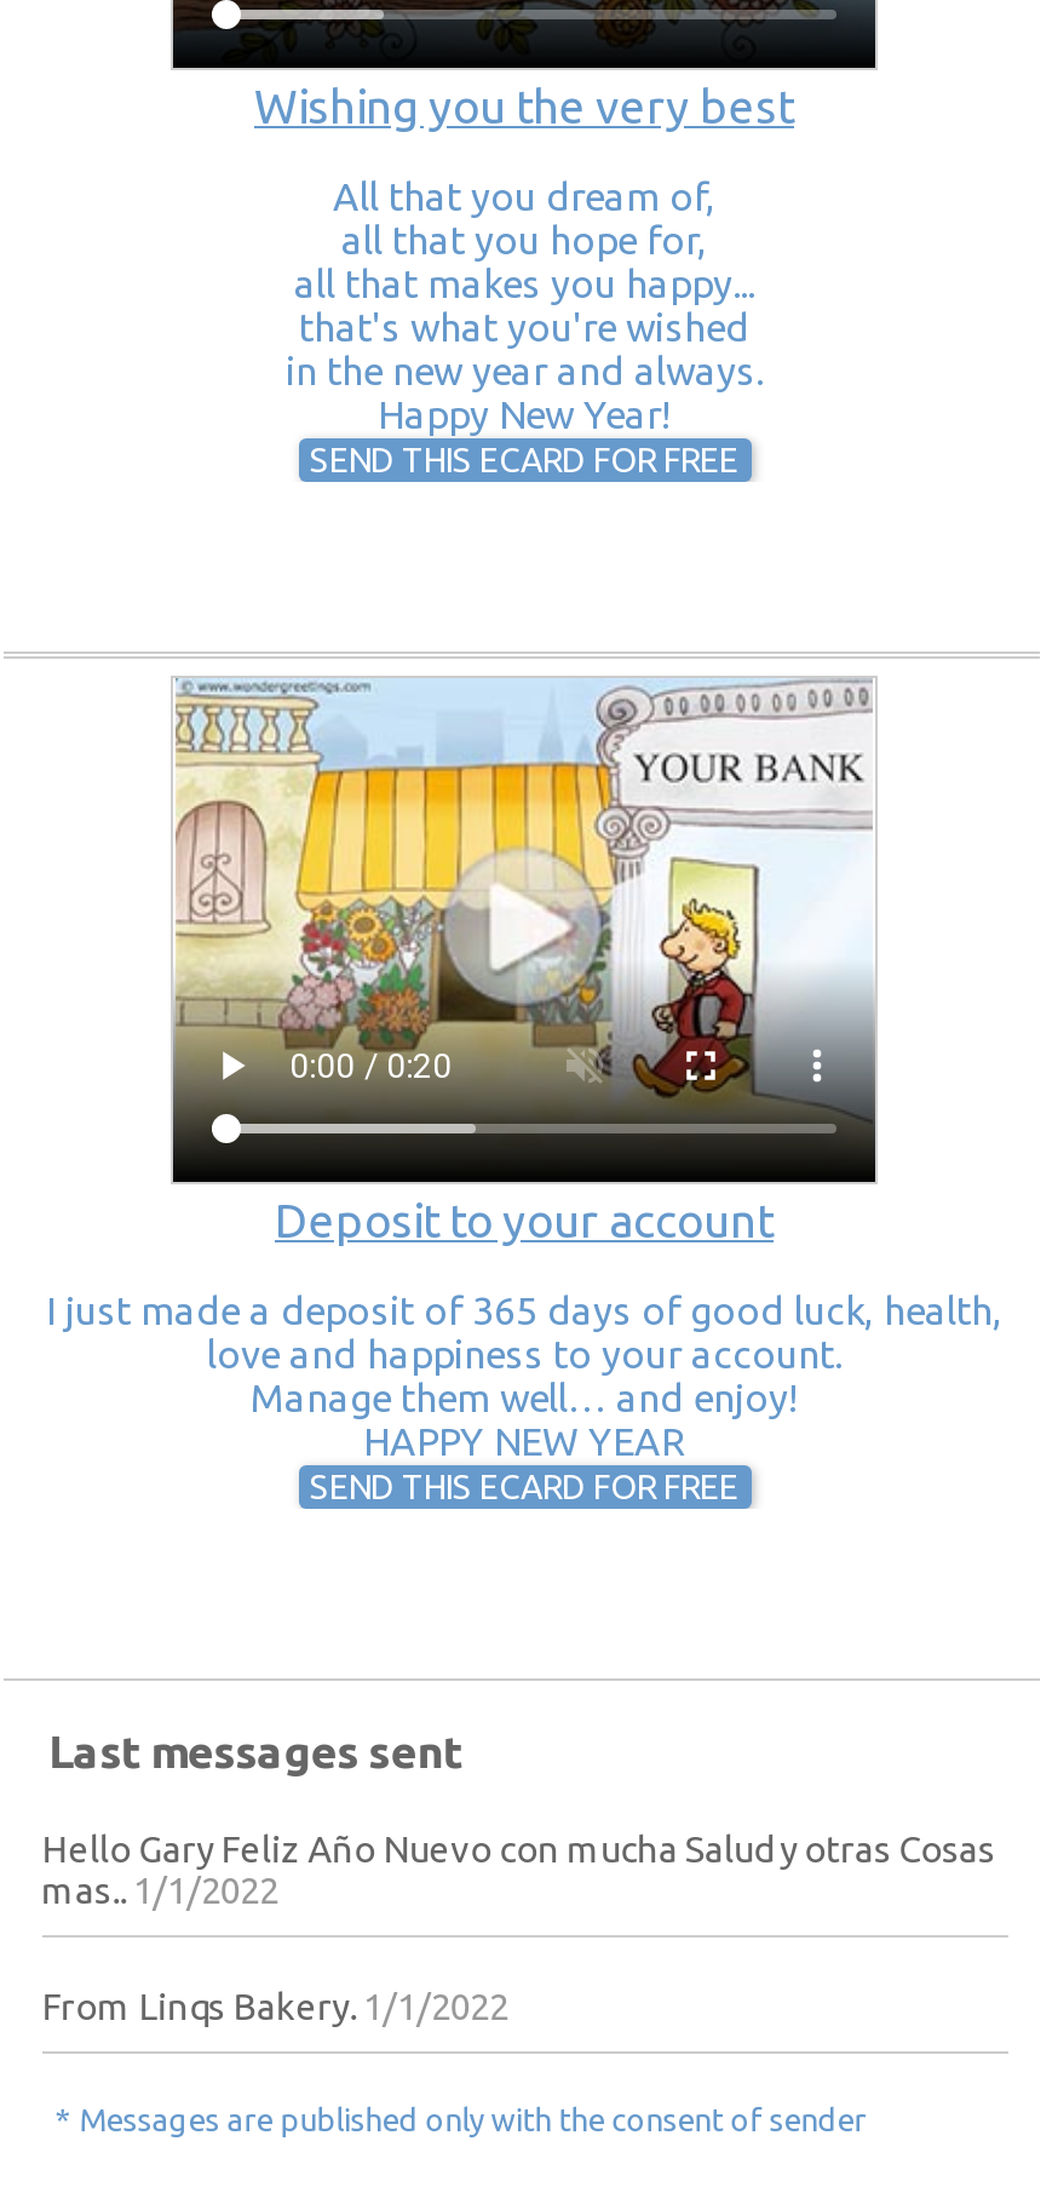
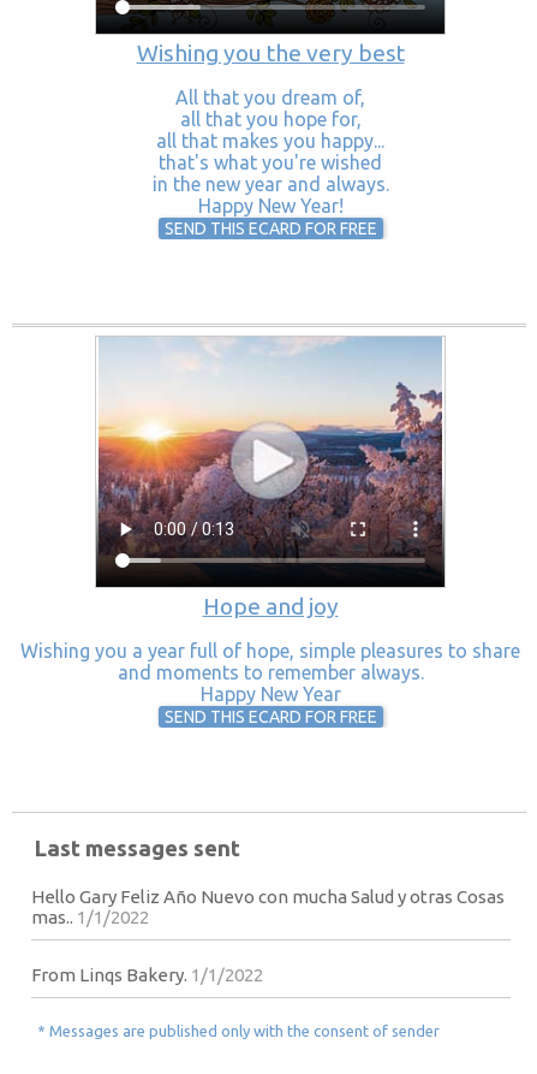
- [image]
- Deposit to your account
+ [image]
+ Hope and joy

- I just made a deposit of 365 days of good luck, health,
- love and happiness to your account.
- Manage them well… and enjoy!
- HAPPY NEW YEAR
+ Wishing you a year full of hope, simple pleasures to share
+ and moments to remember always.
+ Happy New Year
